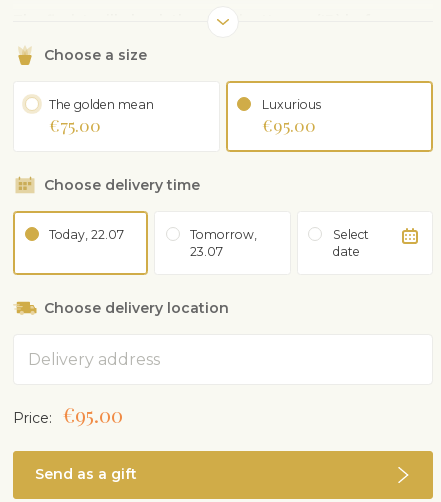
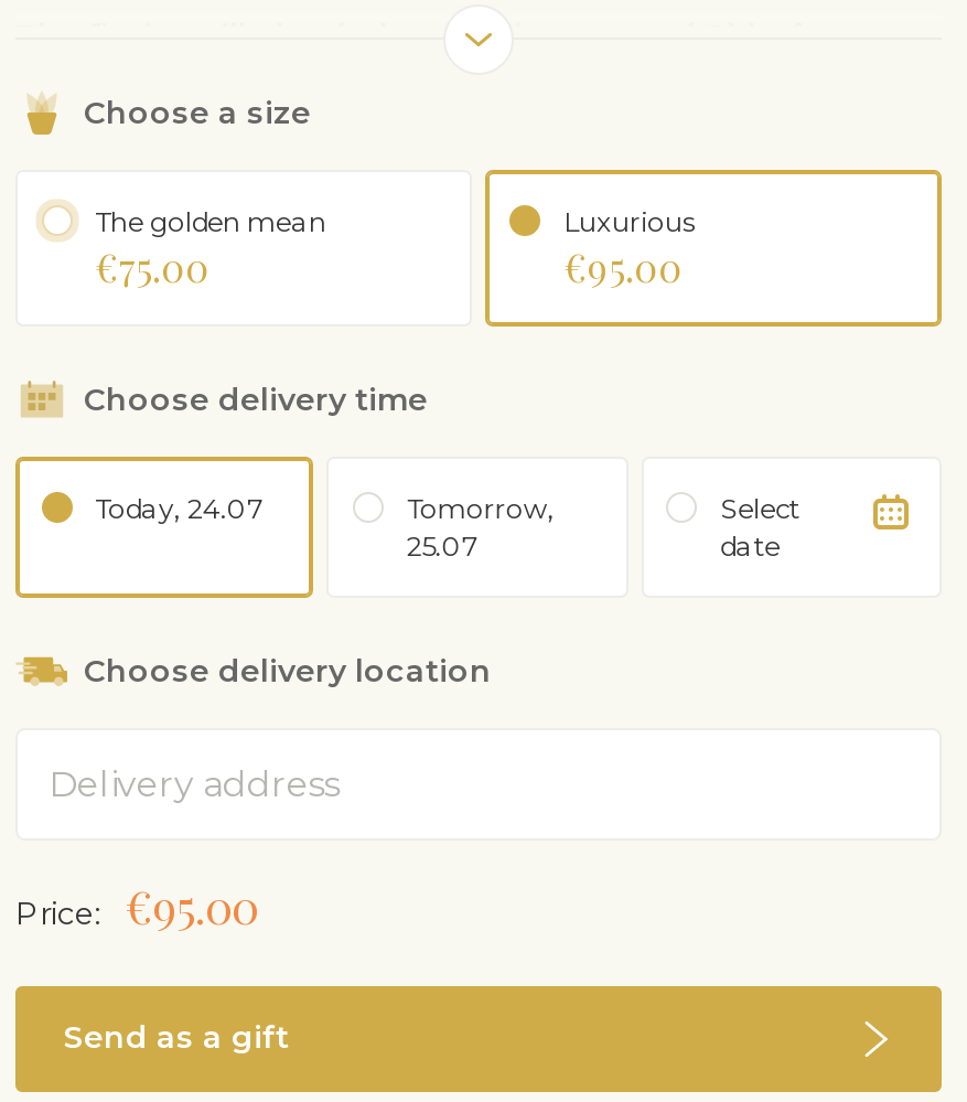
- Today, 22.07
+ Today, 24.07

- 23.07
+ 25.07
